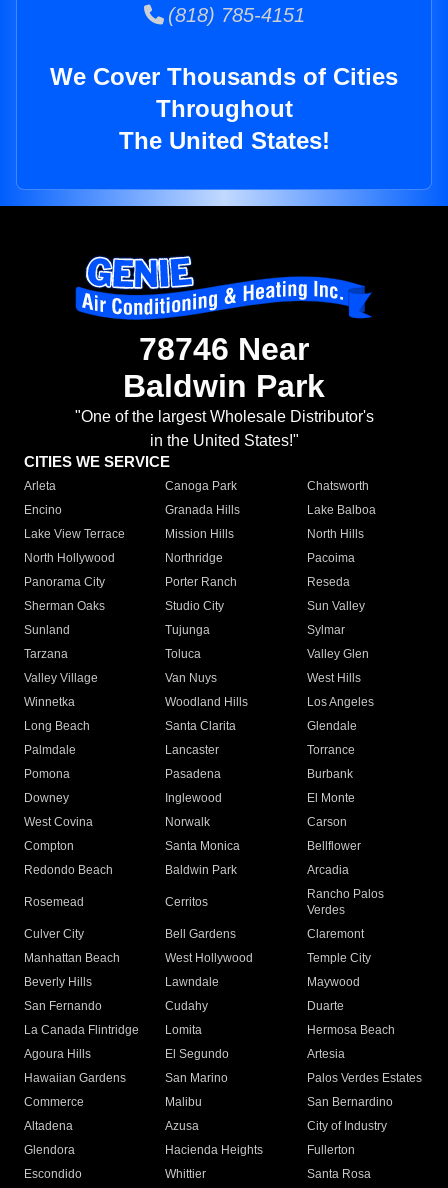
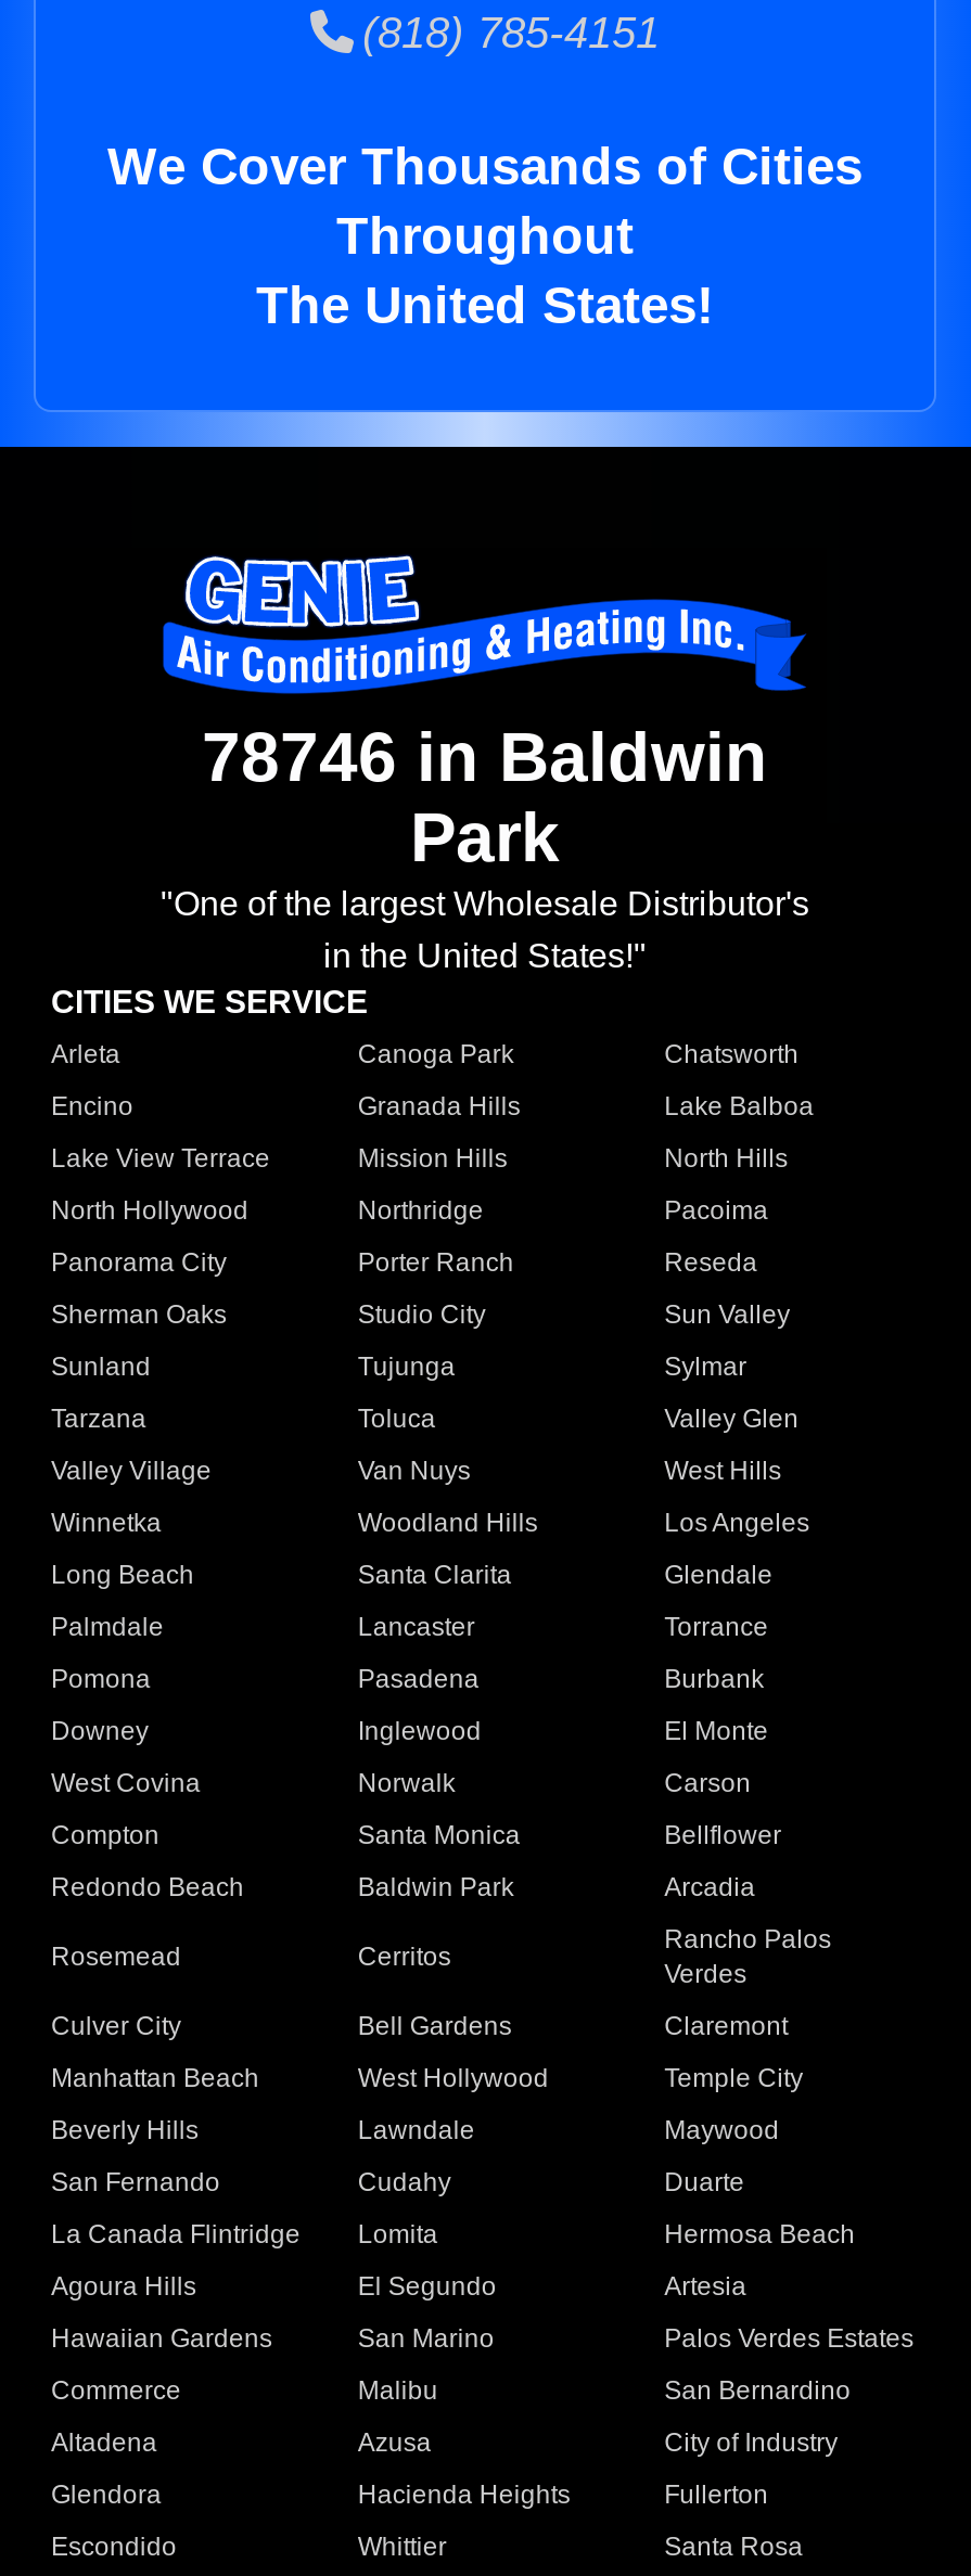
- 78746 Near
- Baldwin Park
+ 78746 in Baldwin
+ Park
